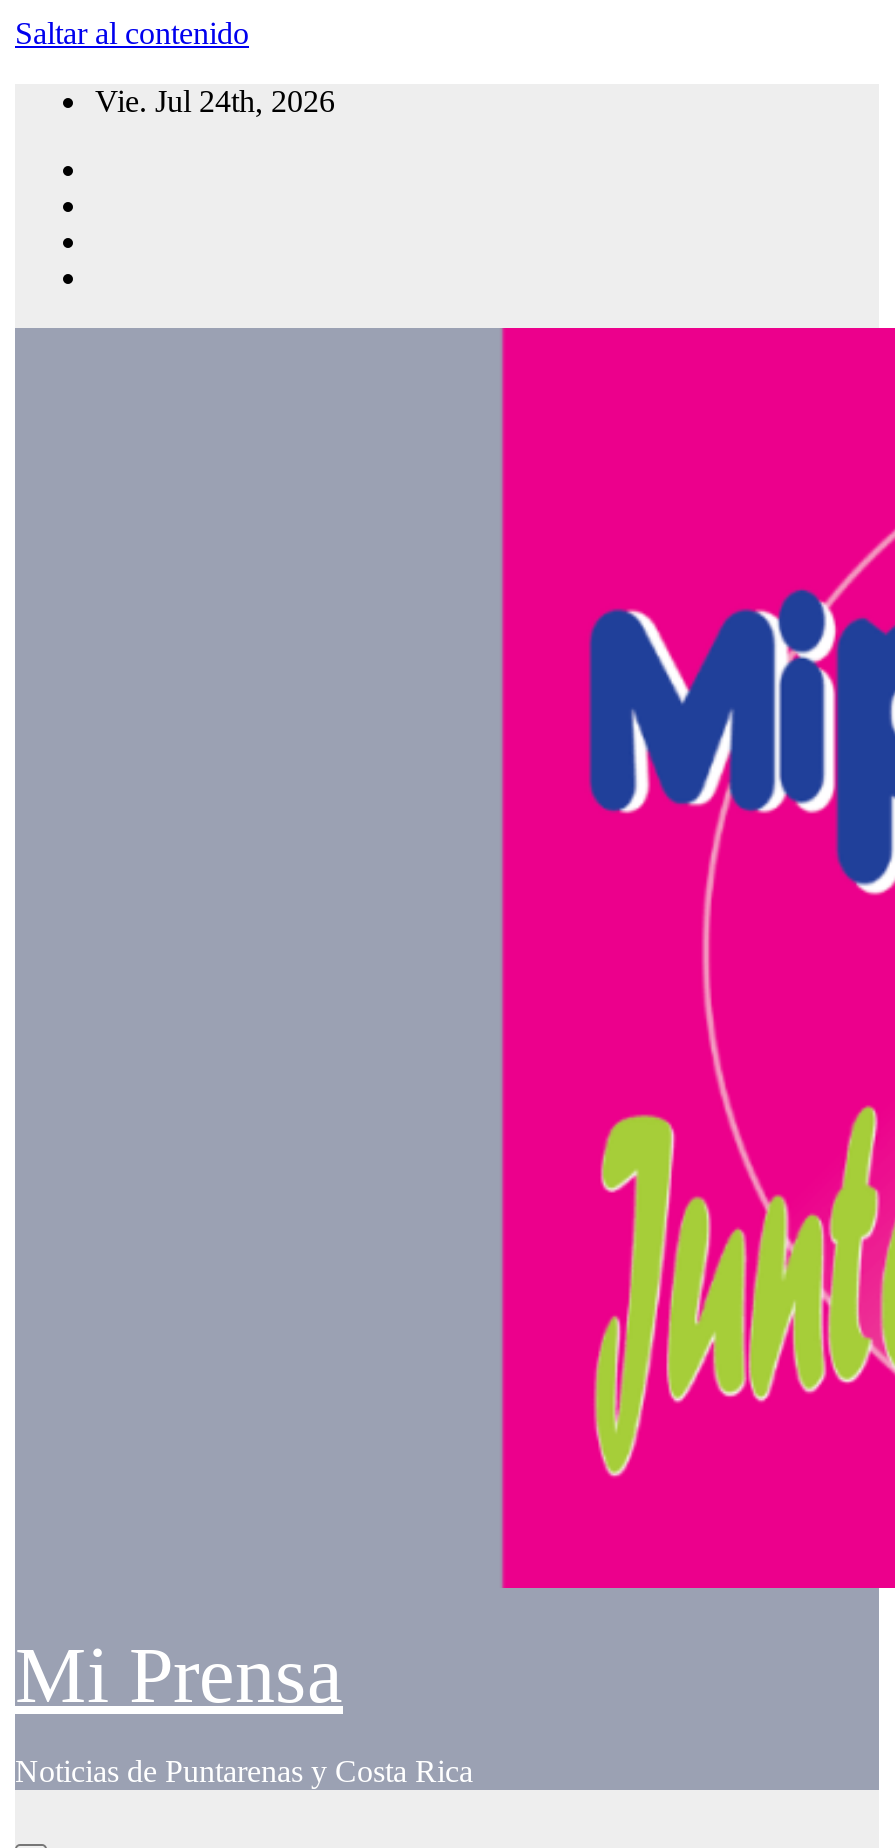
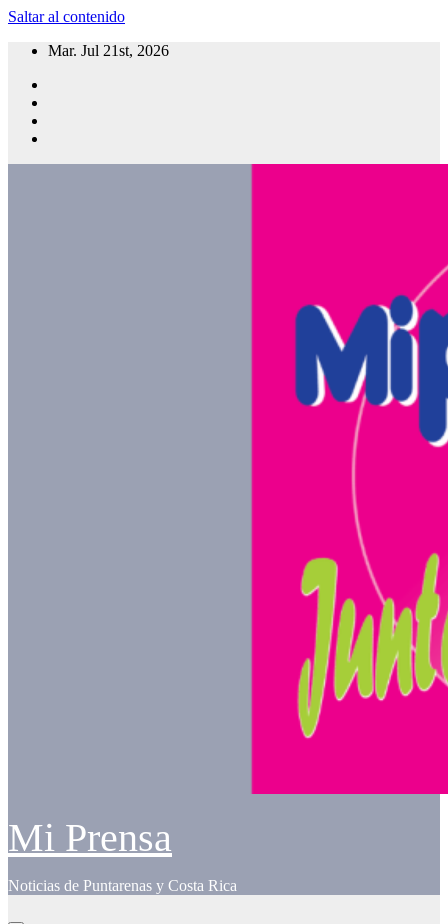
- Vie. Jul 24th, 2026
+ Mar. Jul 21st, 2026
